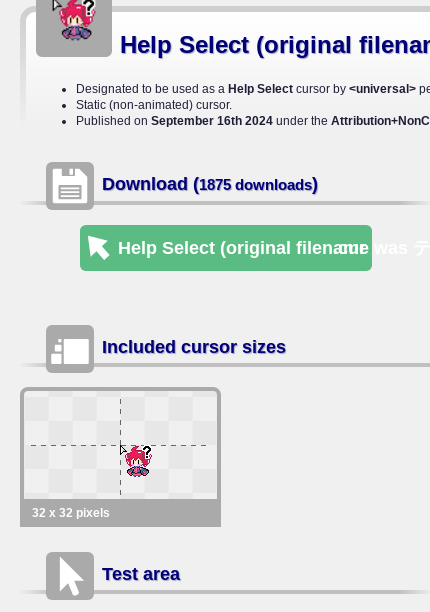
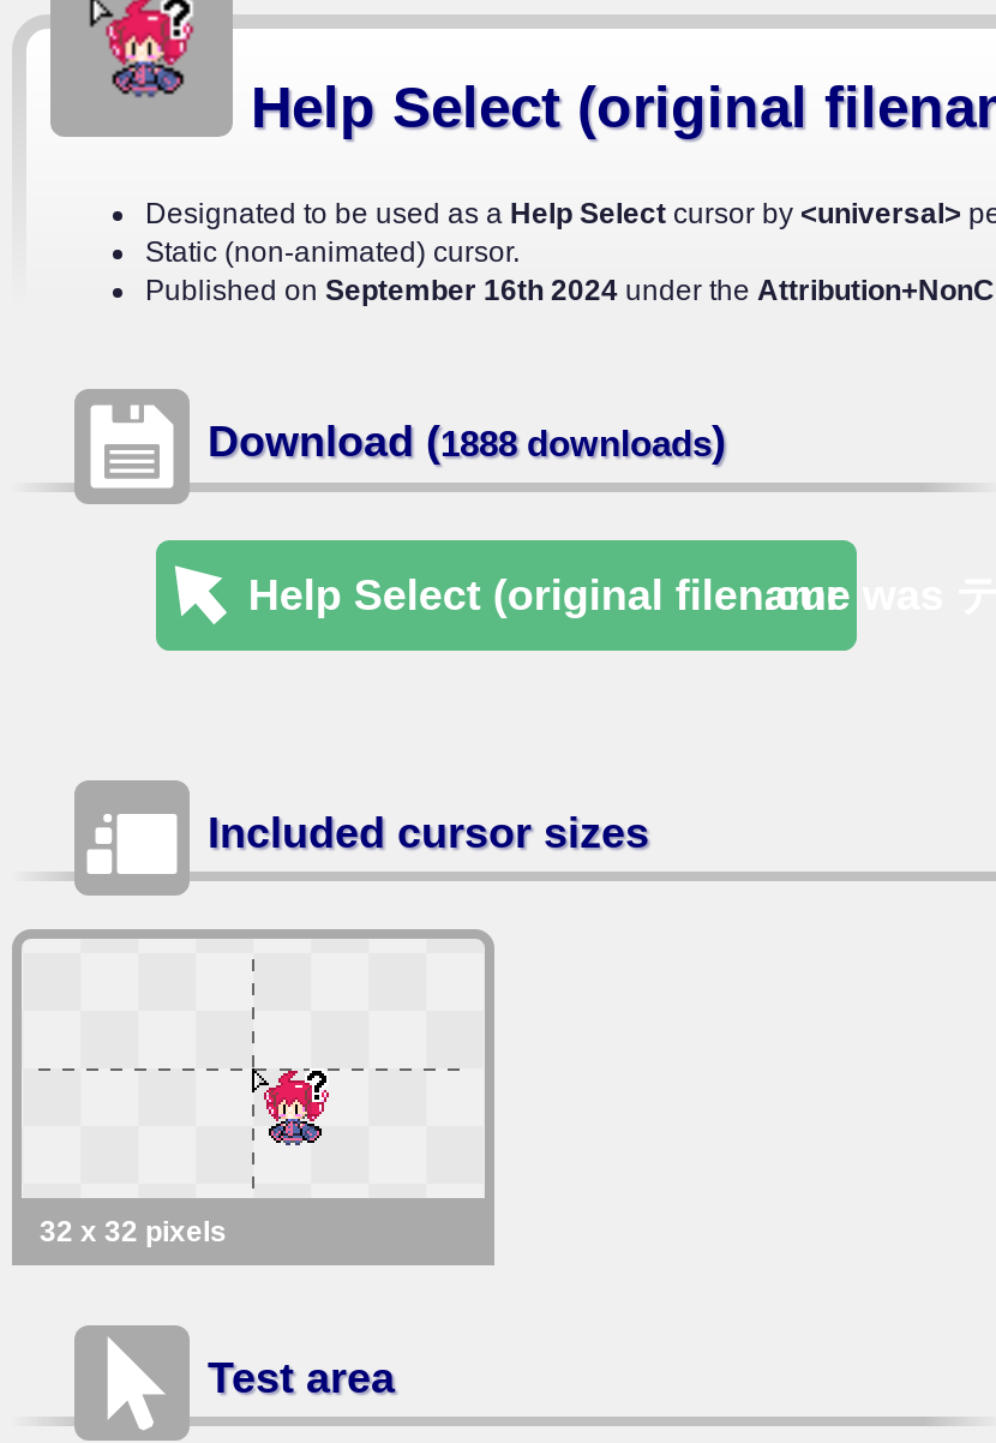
- Download (1875 downloads)
+ Download (1888 downloads)
